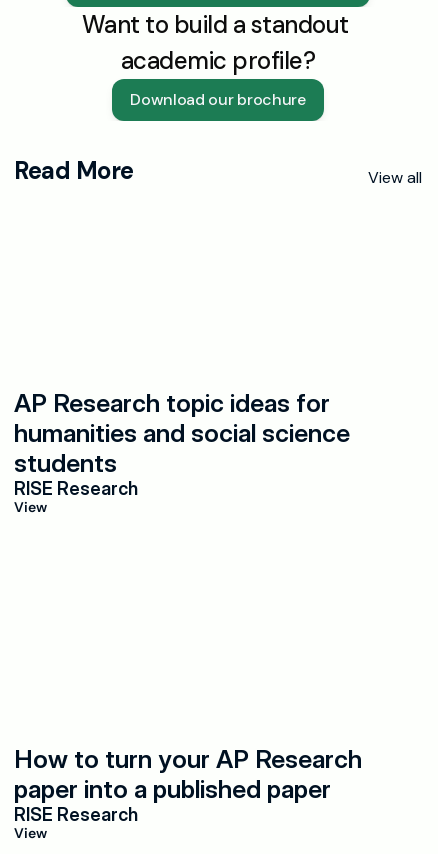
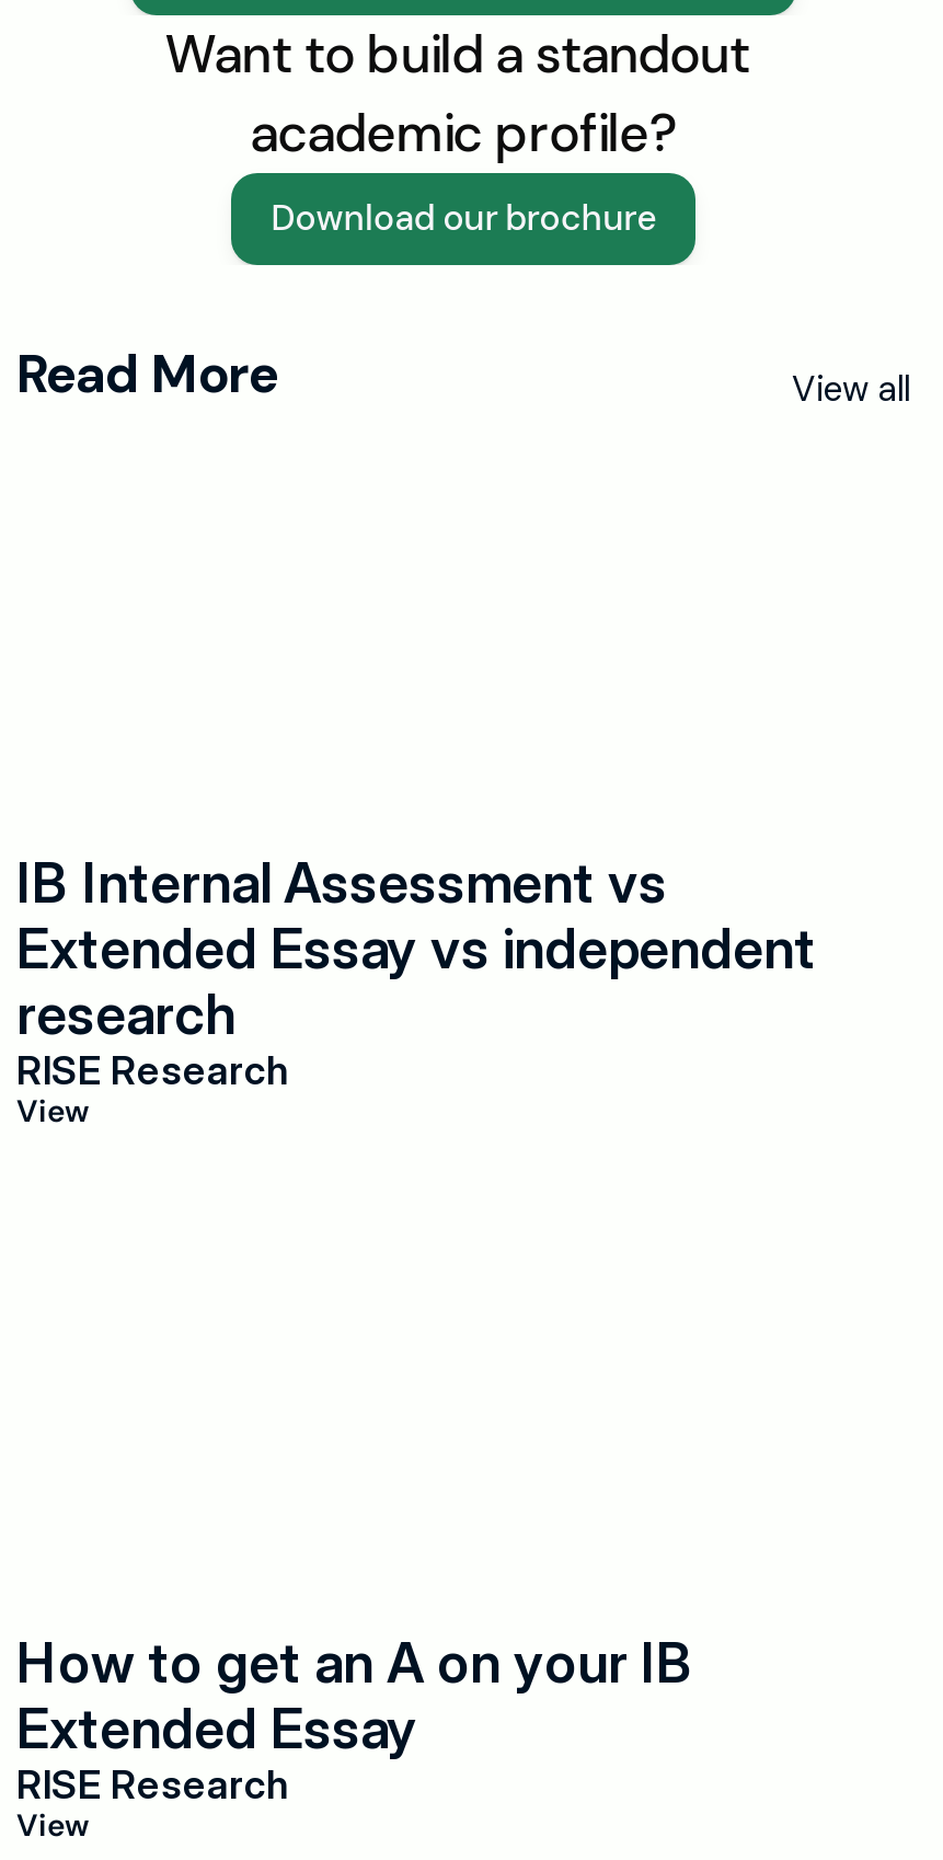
- AP Research topic ideas for
- humanities and social science
- students
+ IB Internal Assessment vs
+ Extended Essay vs independent
+ research

- How to turn your AP Research
- paper into a published paper
+ How to get an A on your IB
+ Extended Essay
